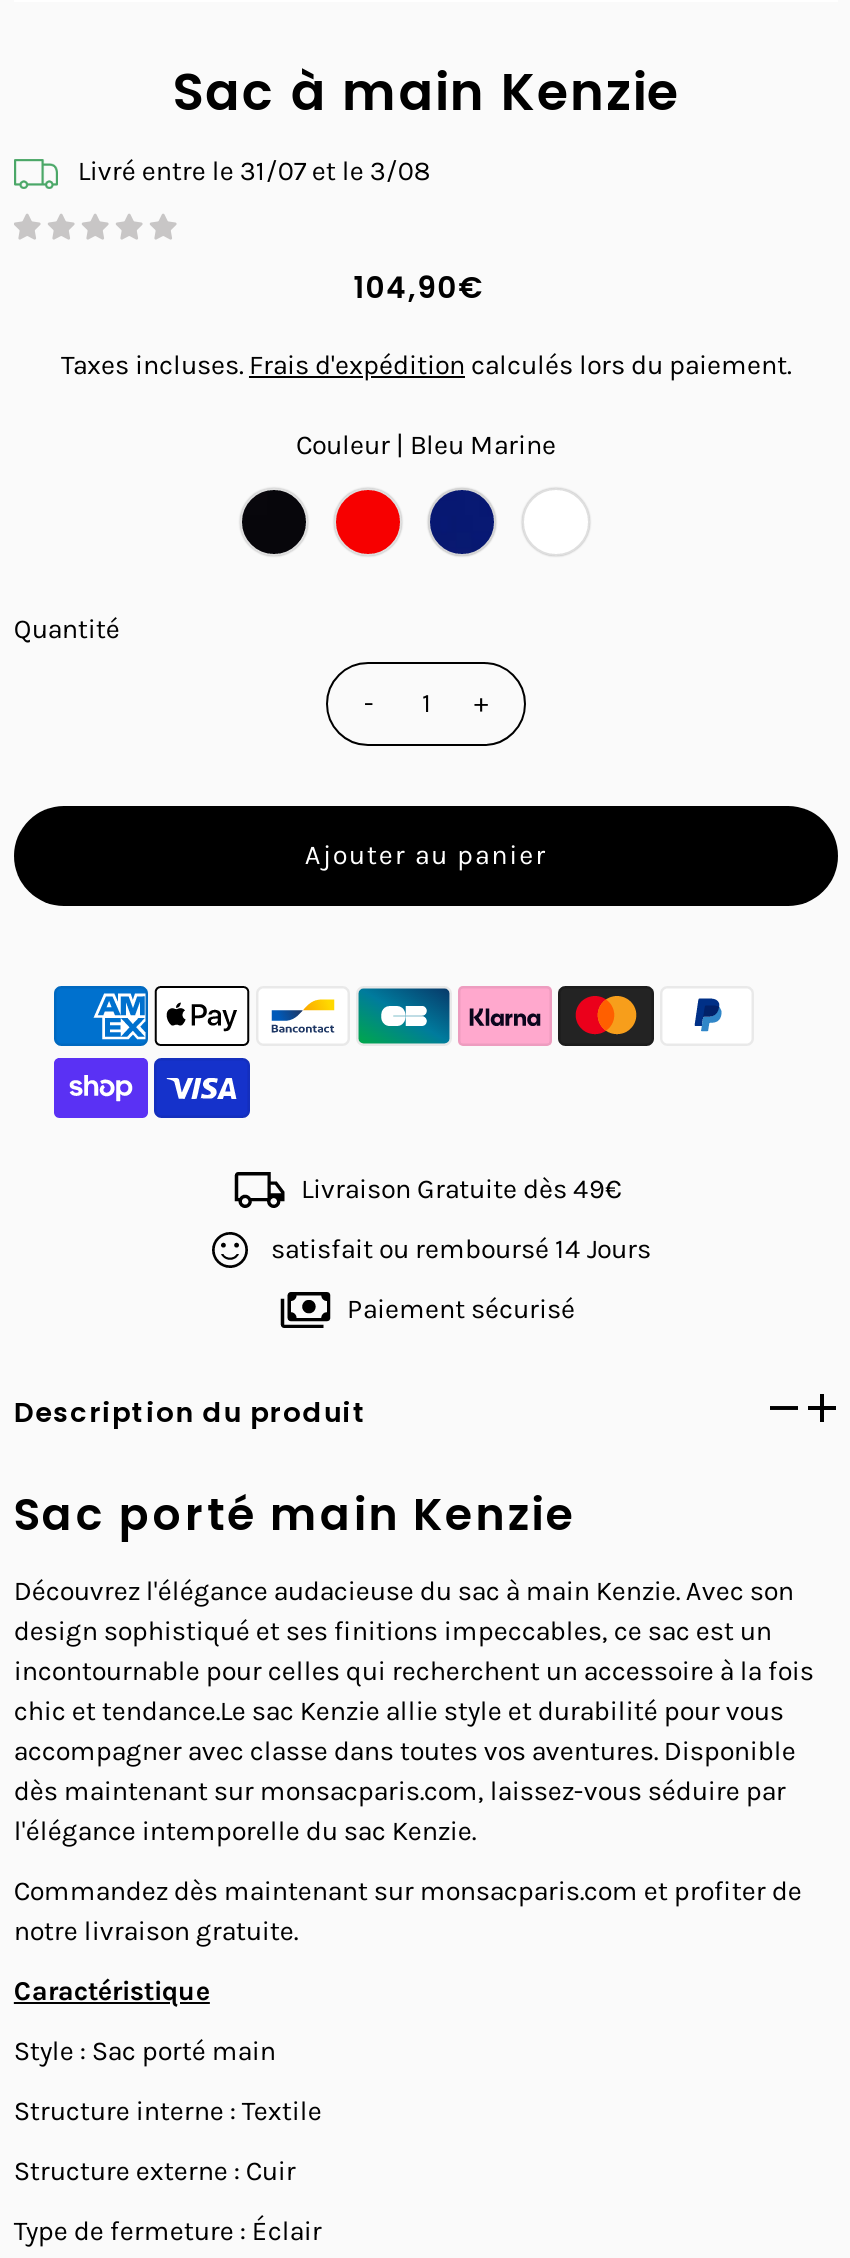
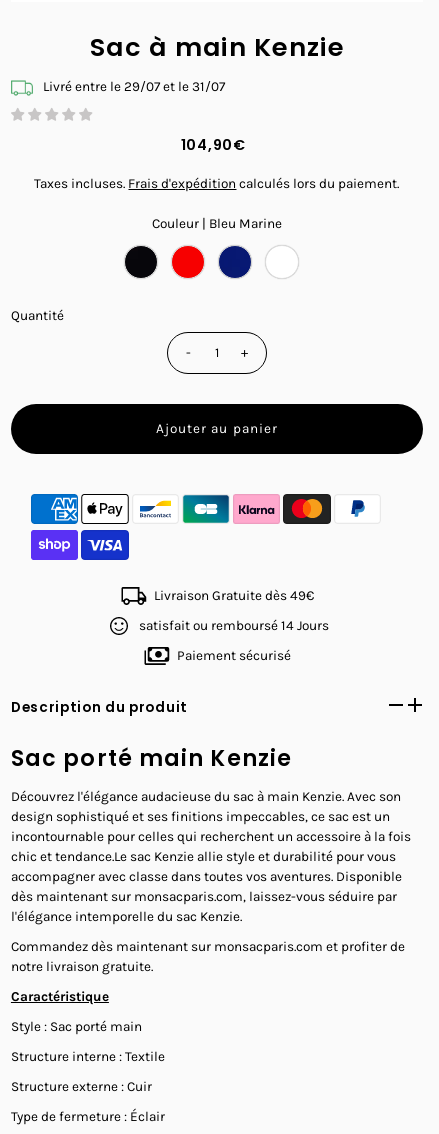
- Livré entre le 31/07 et le 3/08
+ Livré entre le 29/07 et le 31/07
